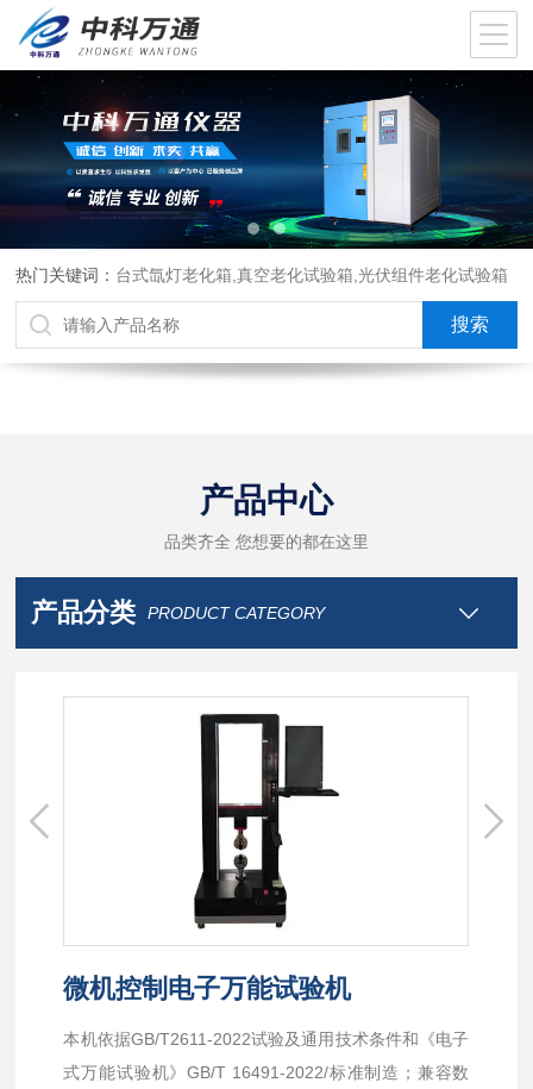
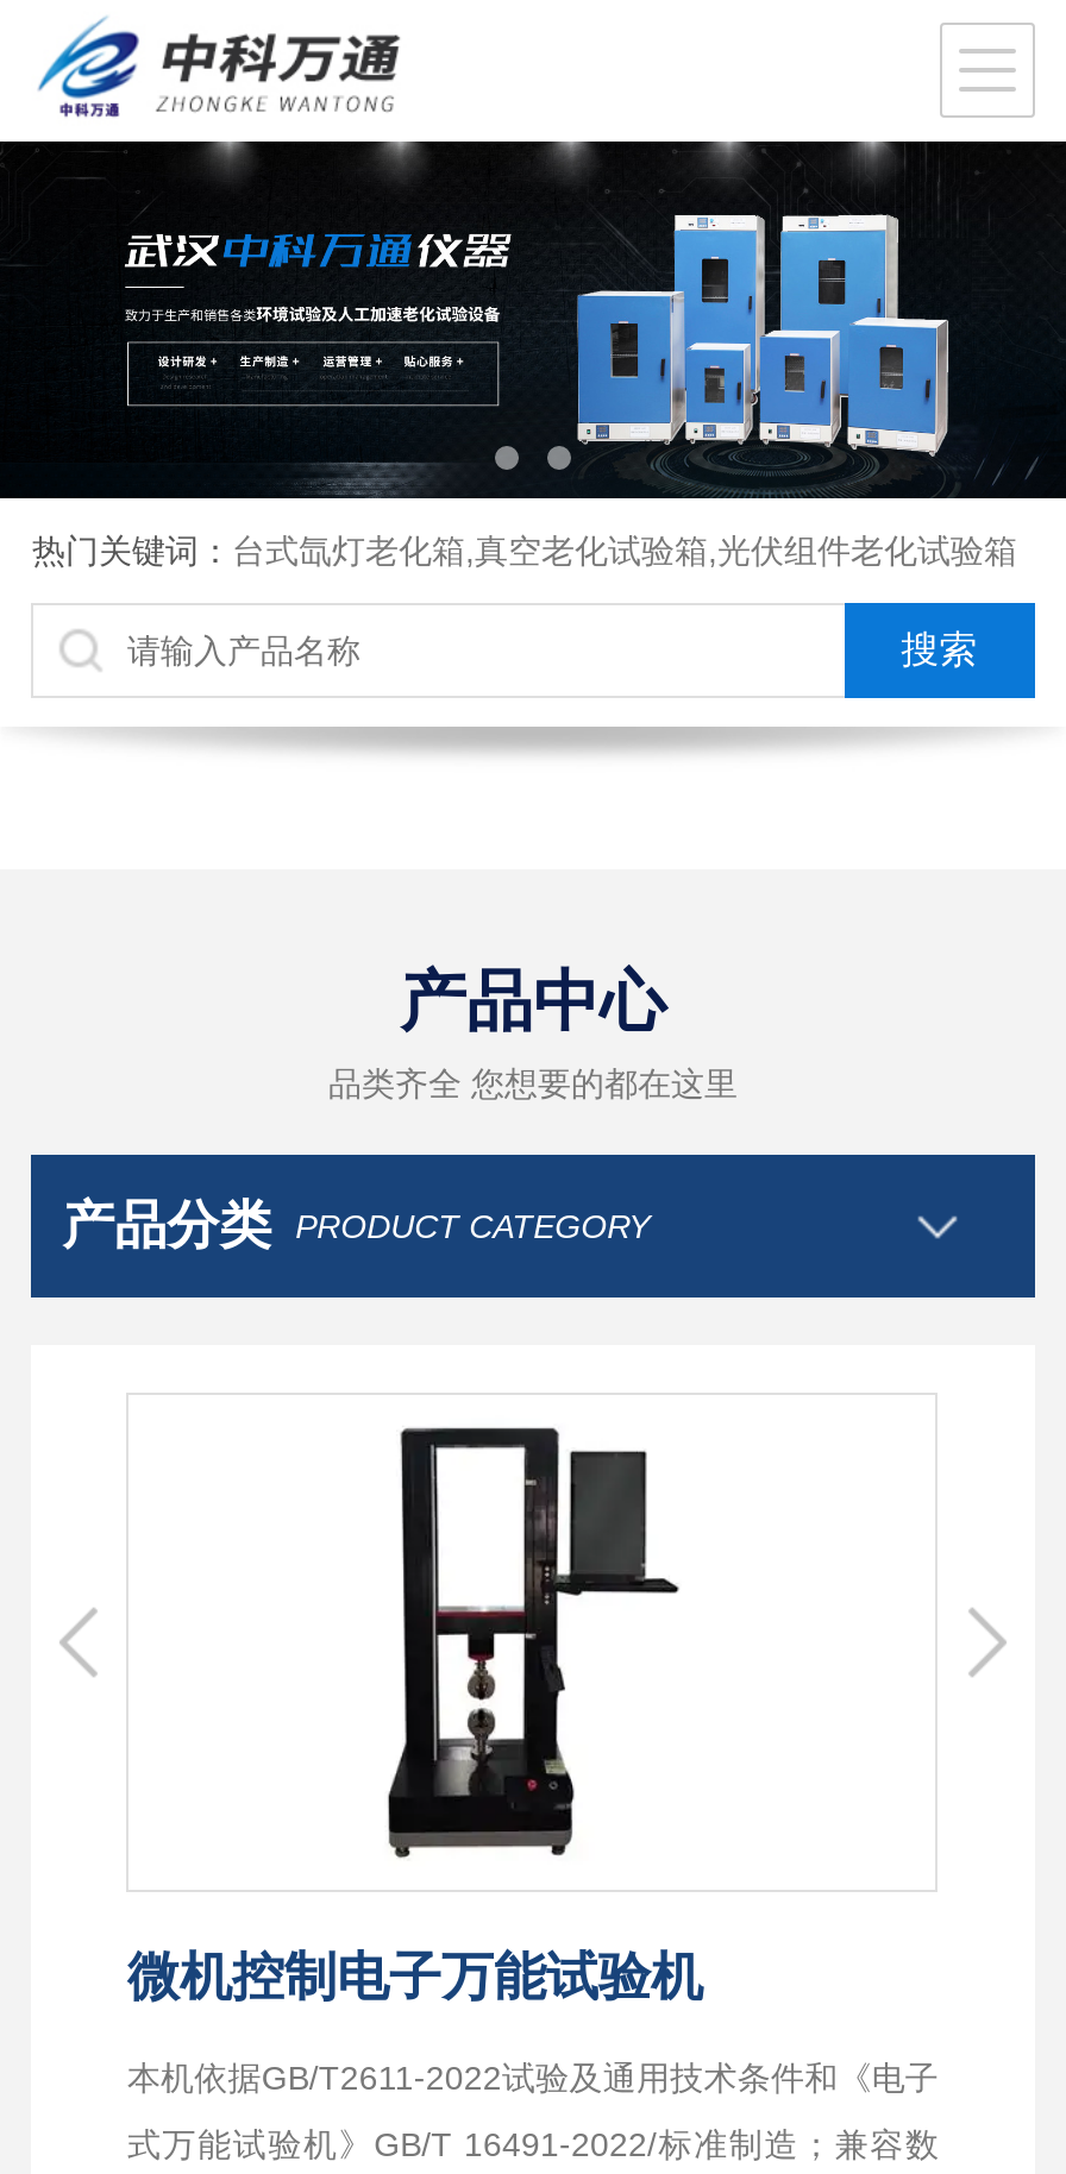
- [image]
+ [image]
